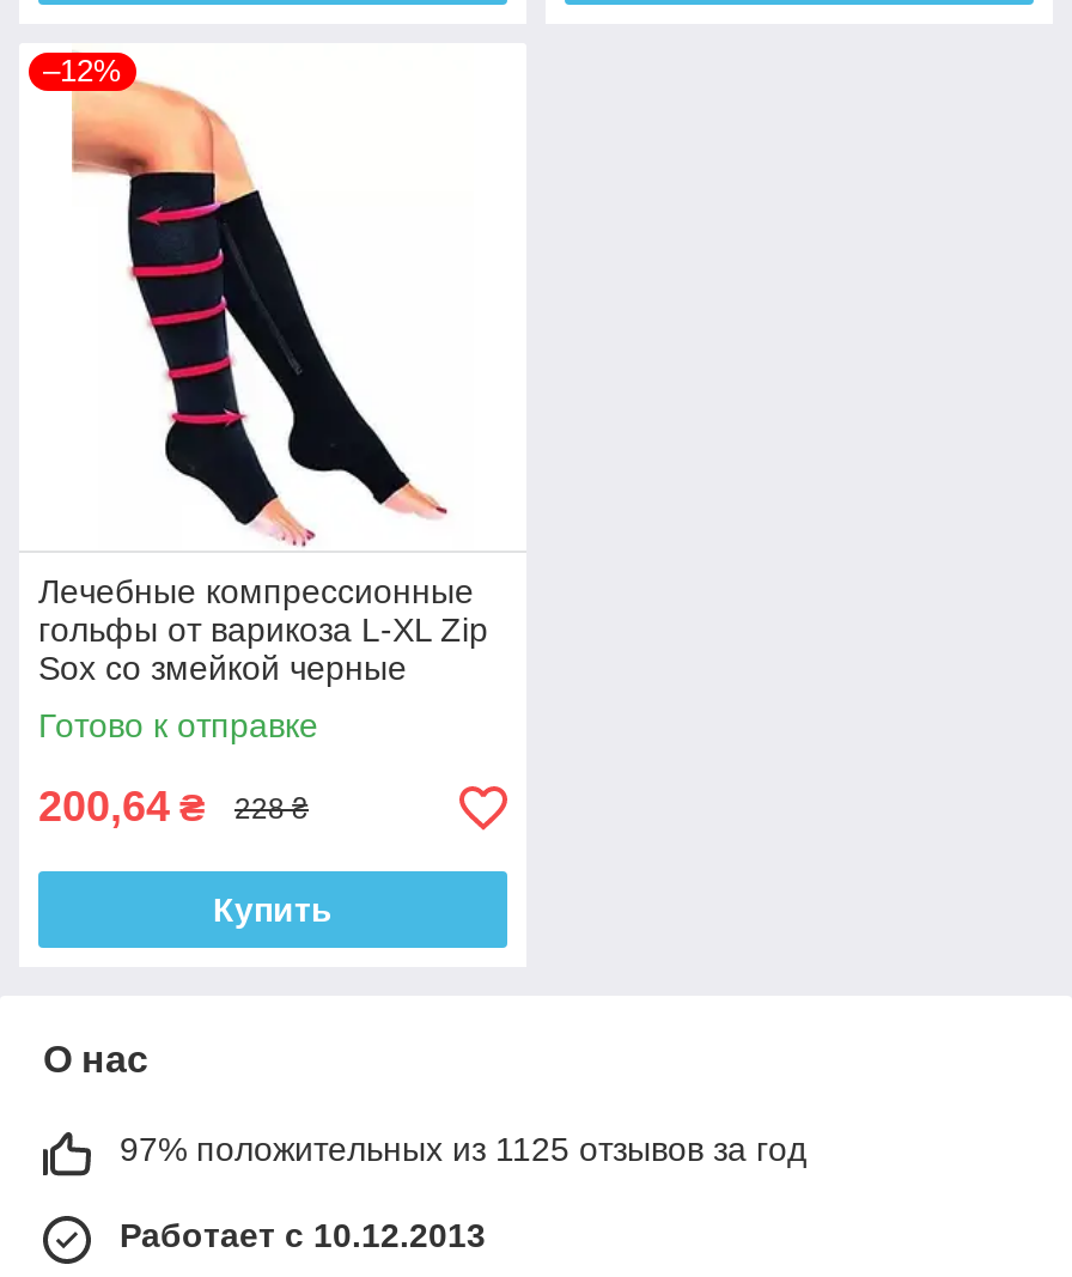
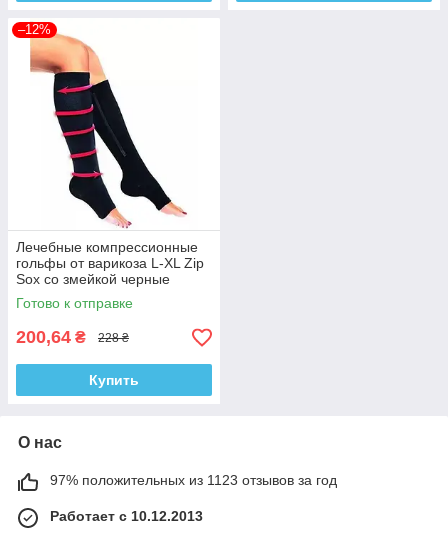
- 97% положительных из 1125 отзывов за год
+ 97% положительных из 1123 отзывов за год
